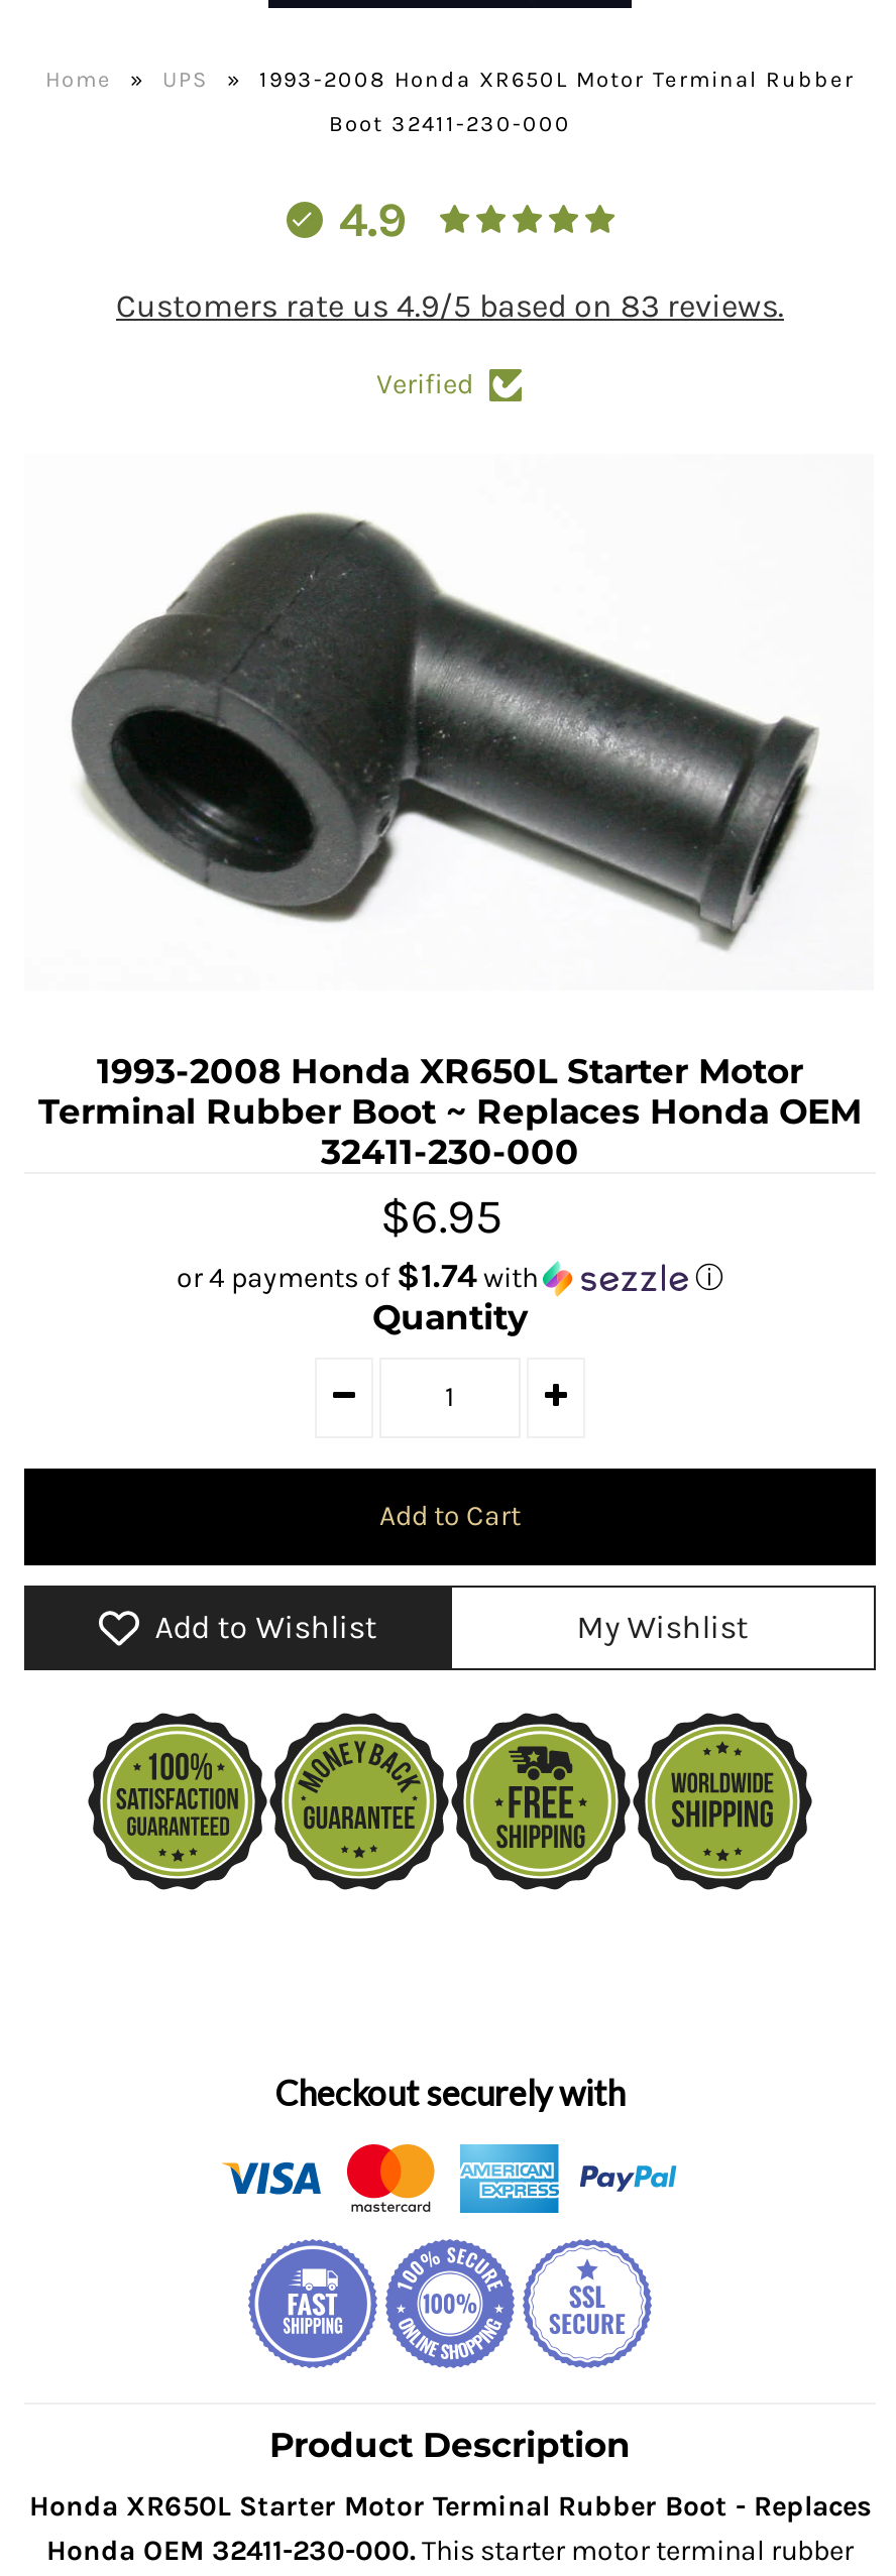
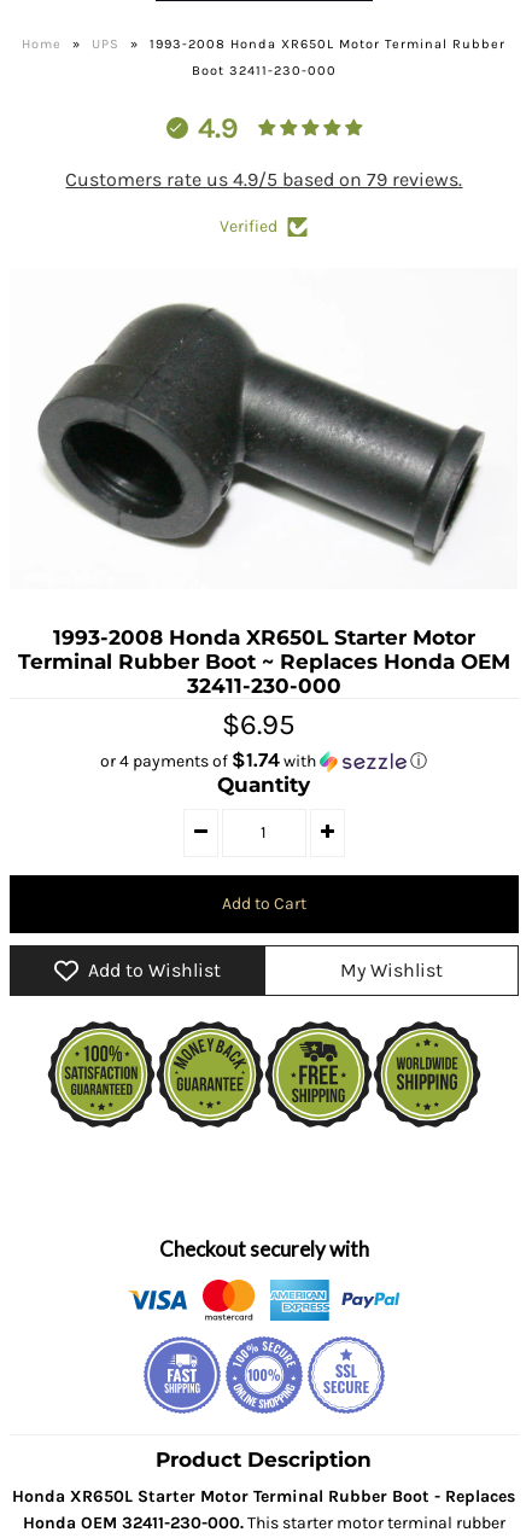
- Customers rate us 4.9/5 based on 83 reviews.
+ Customers rate us 4.9/5 based on 79 reviews.
